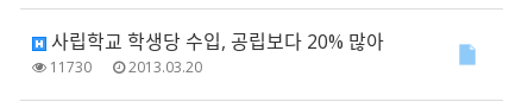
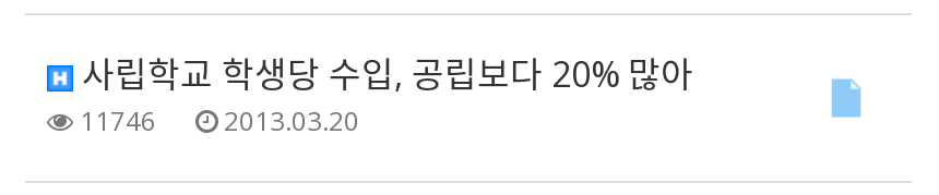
- 11730 2013.03.20
+ 11746 2013.03.20
